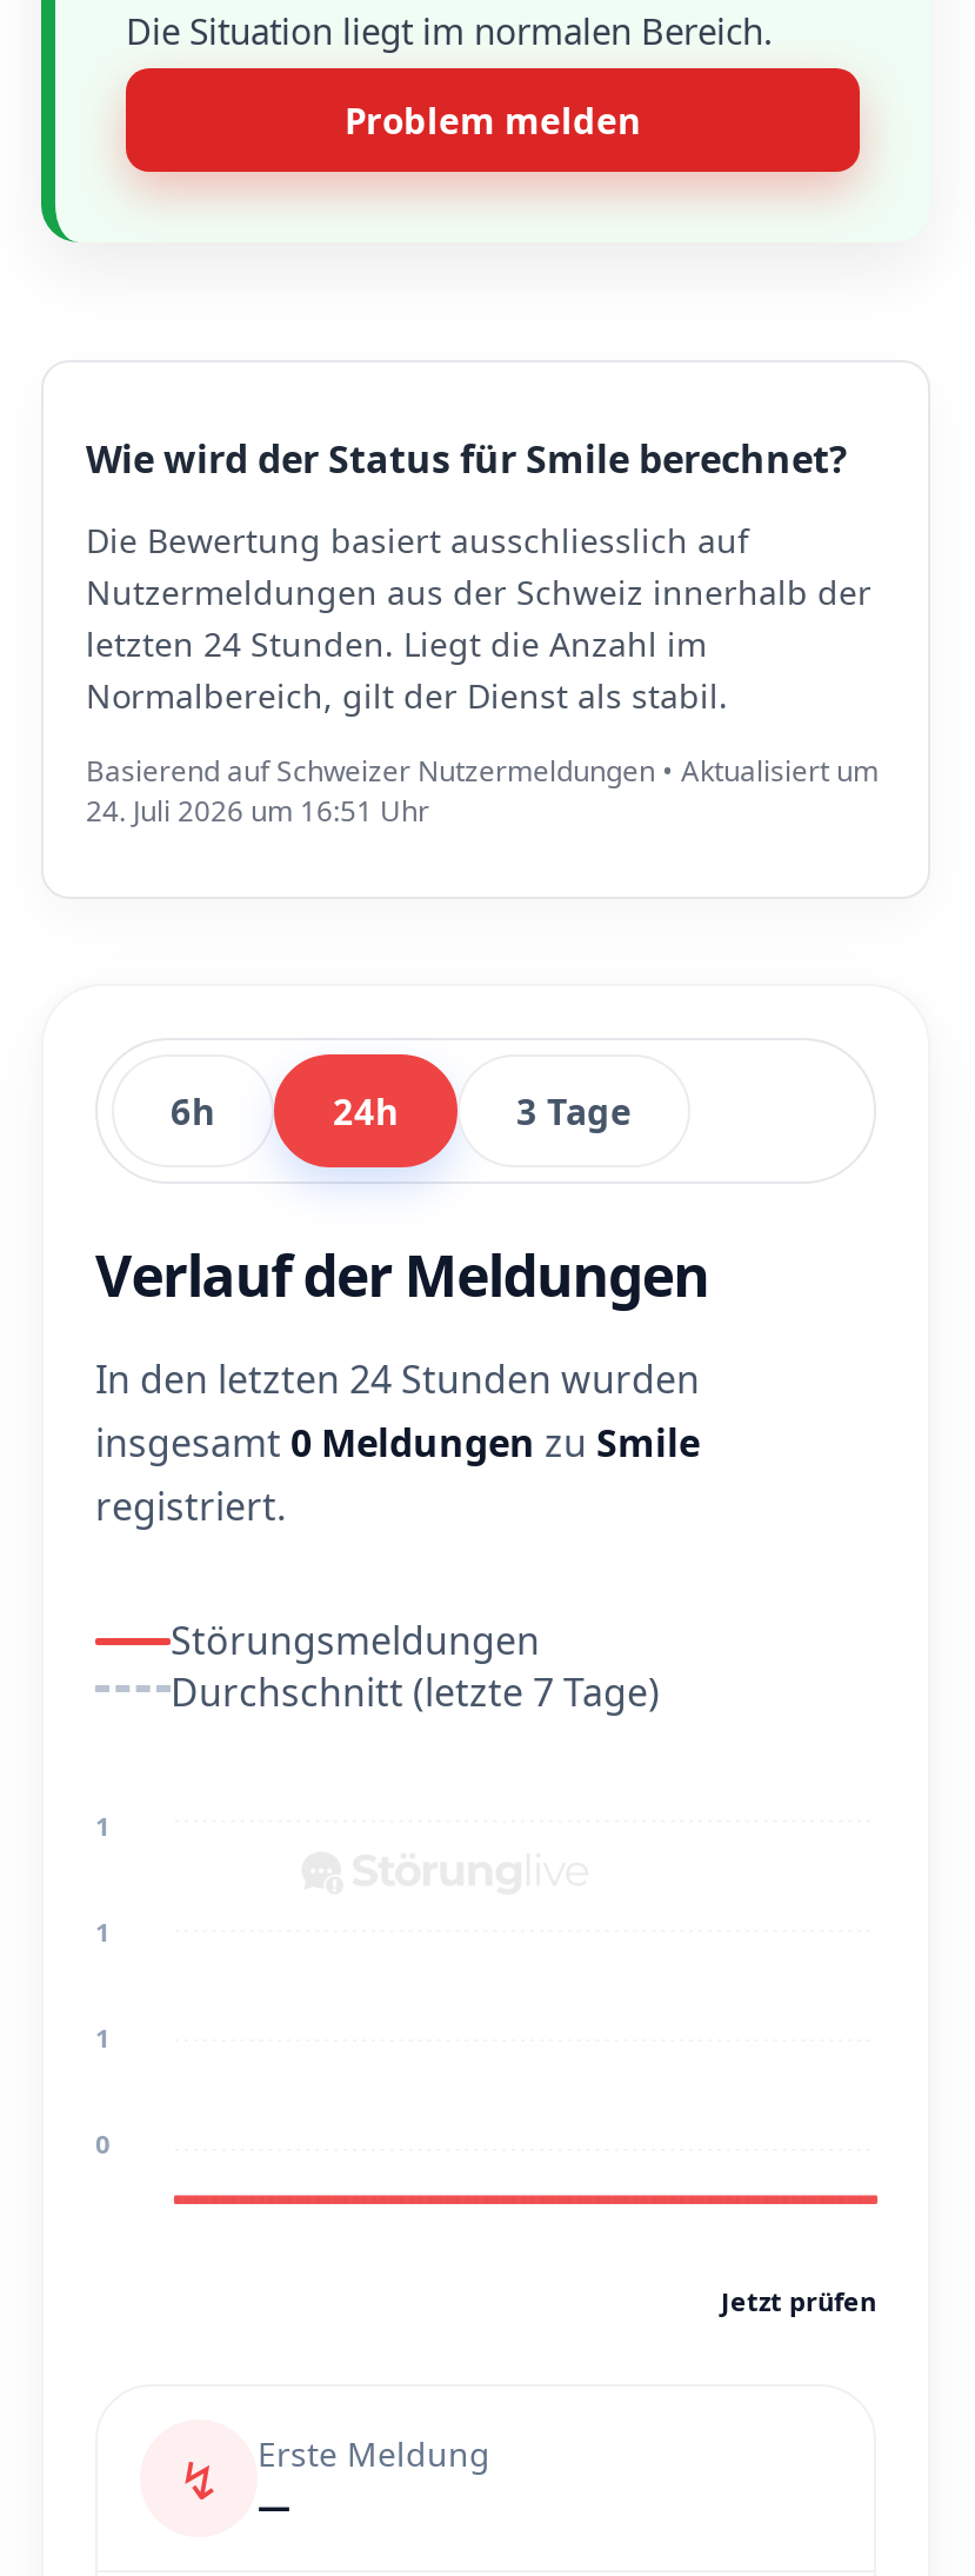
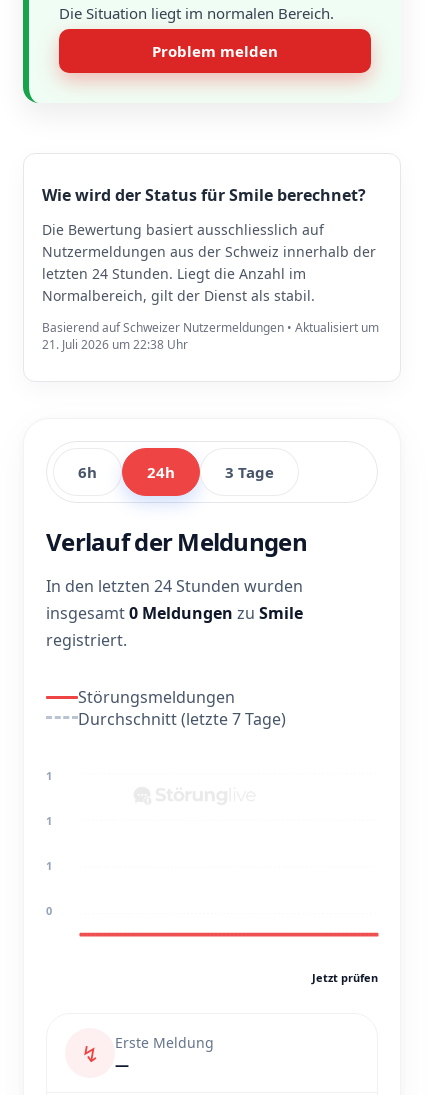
- 24. Juli 2026 um 16:51 Uhr
+ 21. Juli 2026 um 22:38 Uhr
